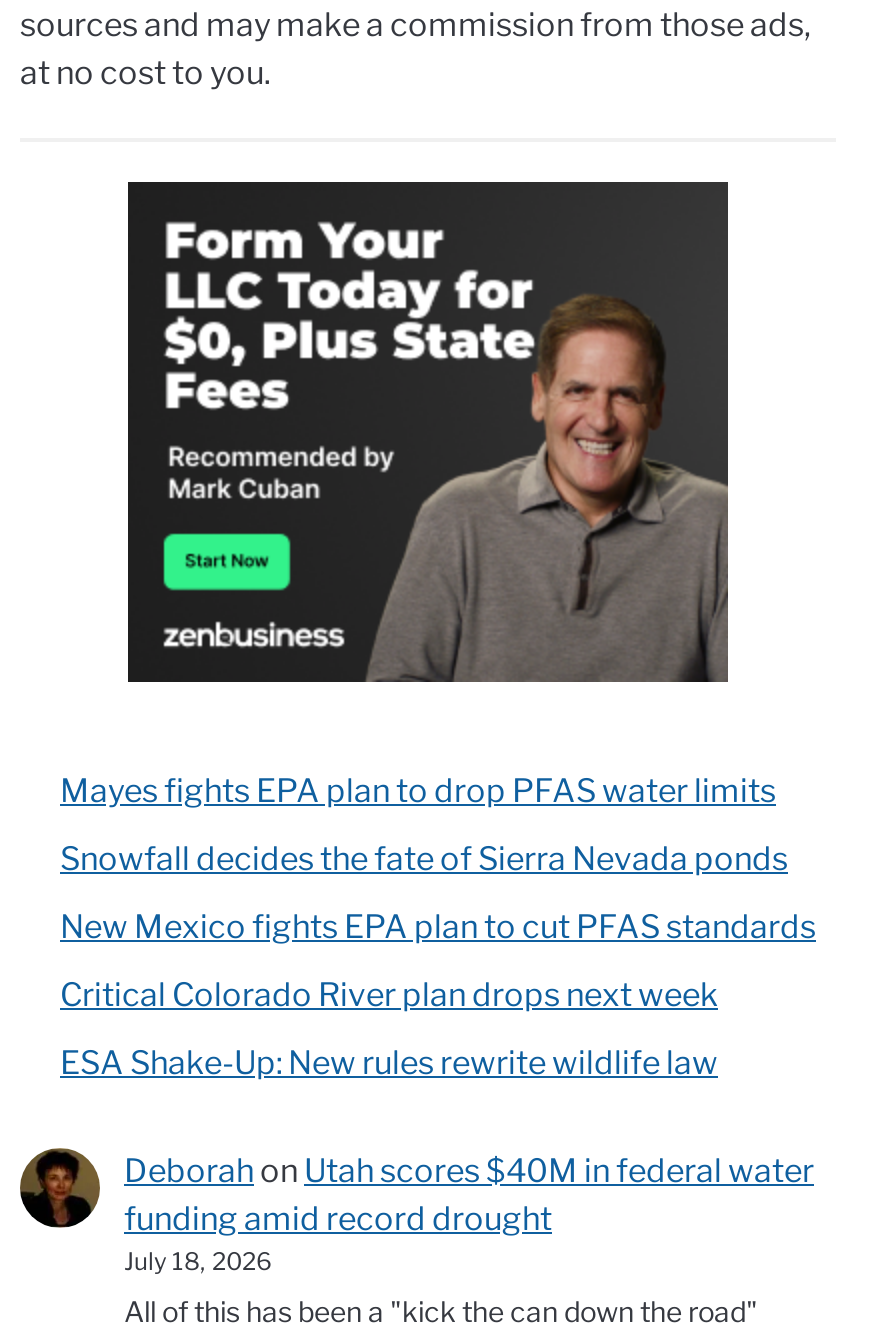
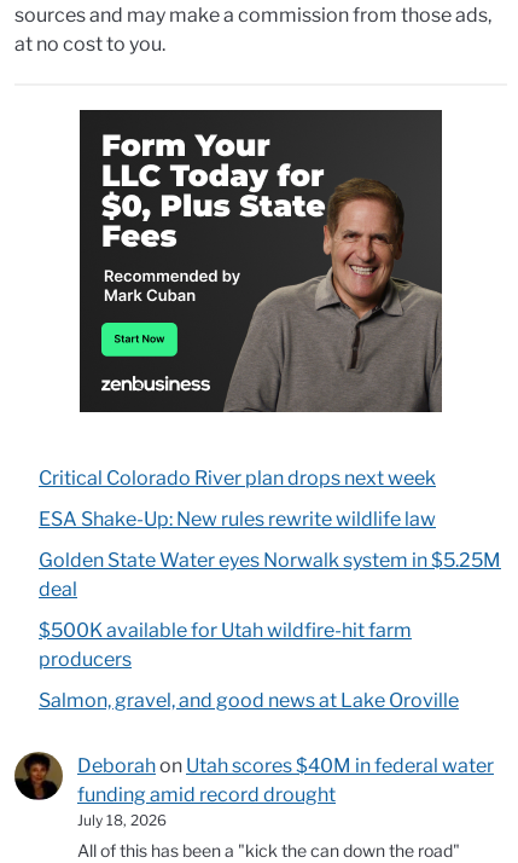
- Mayes fights EPA plan to drop PFAS water limits
- Snowfall decides the fate of Sierra Nevada ponds
- New Mexico fights EPA plan to cut PFAS standards

moved up: Critical Colorado River plan drops next week | ESA Shake-Up: New rules rewrite wildlife law

+ Golden State Water eyes Norwalk system in $5.25M
+ deal
+ $500K available for Utah wildfire-hit farm
+ producers
+ Salmon, gravel, and good news at Lake Oroville
